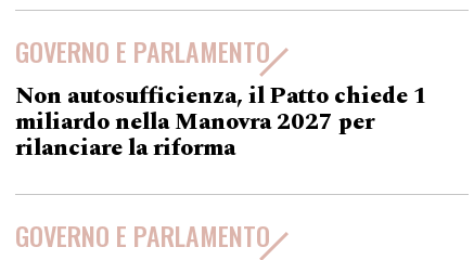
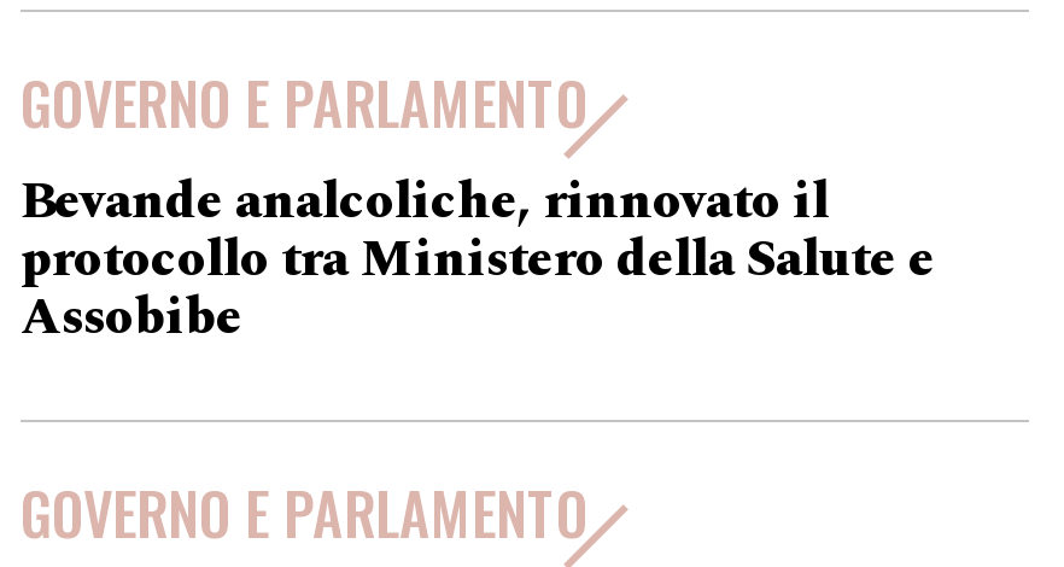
- Non autosufficienza, il Patto chiede 1
- miliardo nella Manovra 2027 per
- rilanciare la riforma
+ Bevande analcoliche, rinnovato il
+ protocollo tra Ministero della Salute e
+ Assobibe
